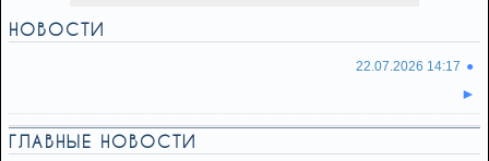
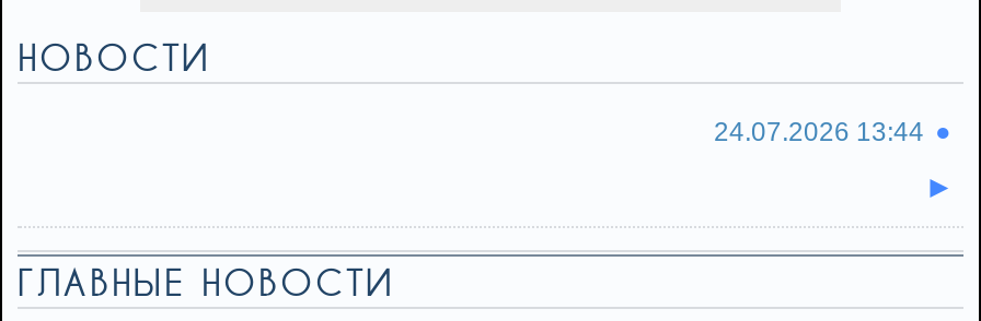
- 22.07.2026 14:17
+ 24.07.2026 13:44
